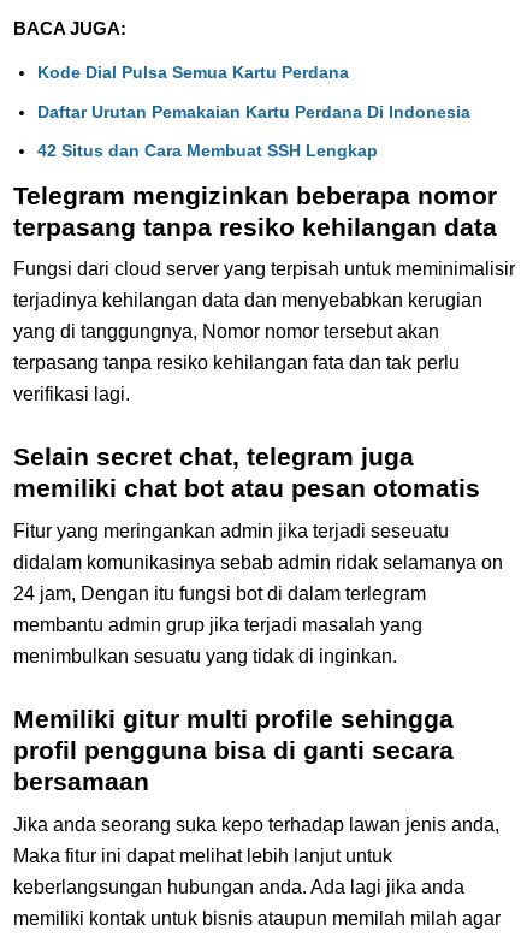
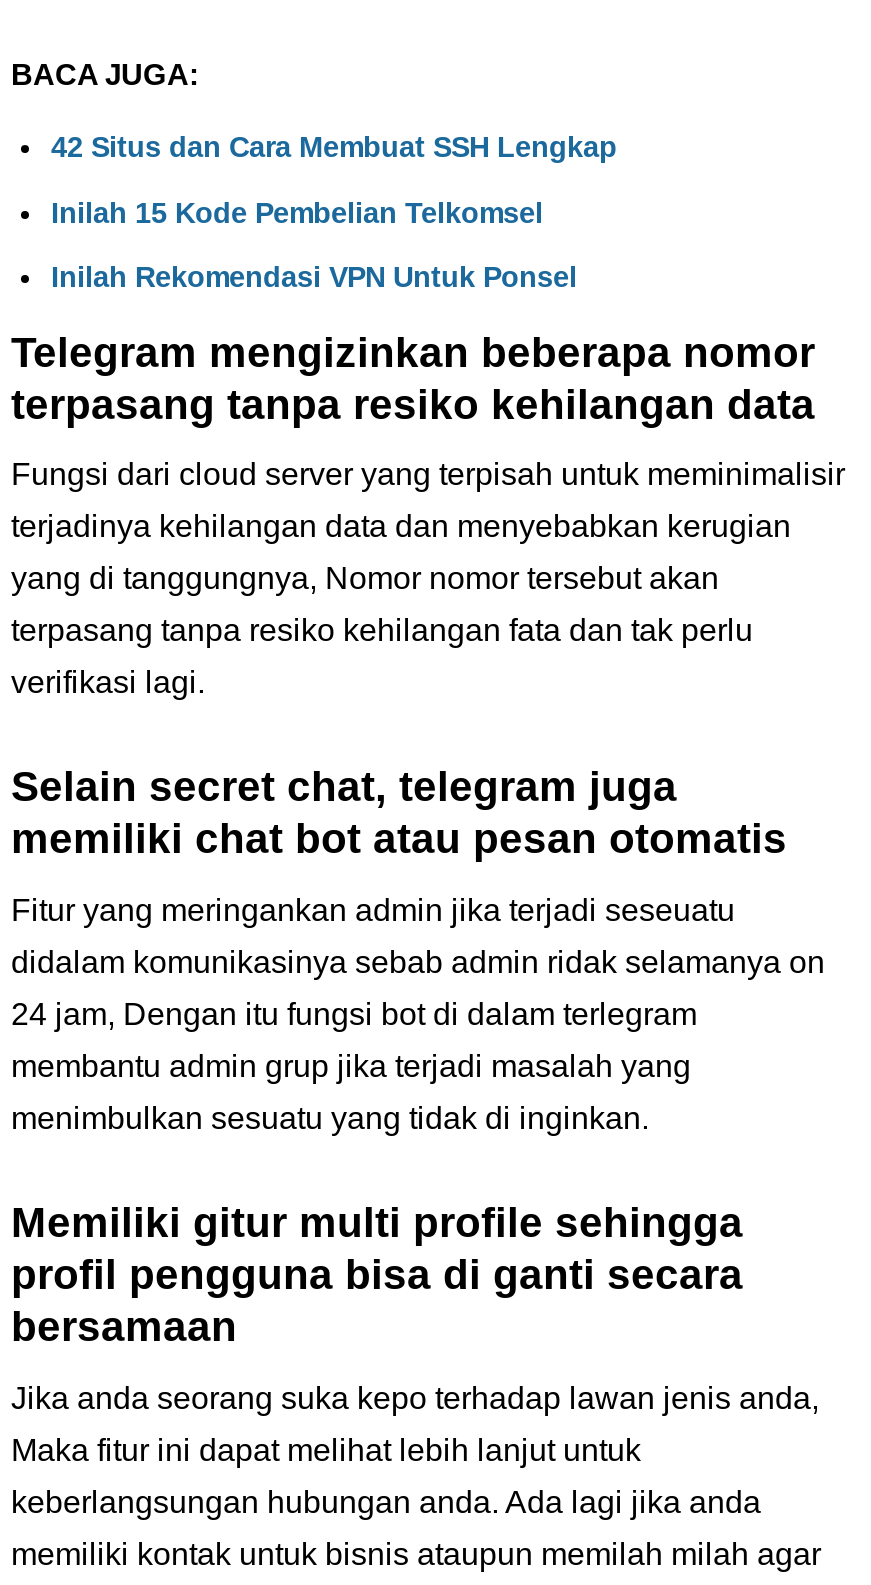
- Kode Dial Pulsa Semua Kartu Perdana
- Daftar Urutan Pemakaian Kartu Perdana Di Indonesia

moved up: 42 Situs dan Cara Membuat SSH Lengkap

+ Inilah 15 Kode Pembelian Telkomsel
+ Inilah Rekomendasi VPN Untuk Ponsel
